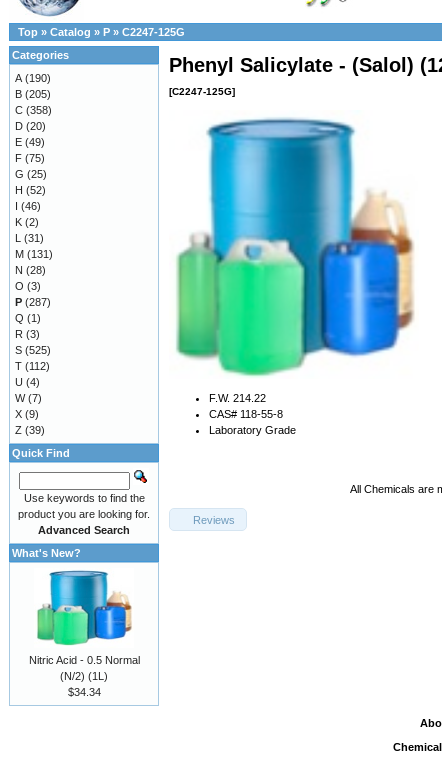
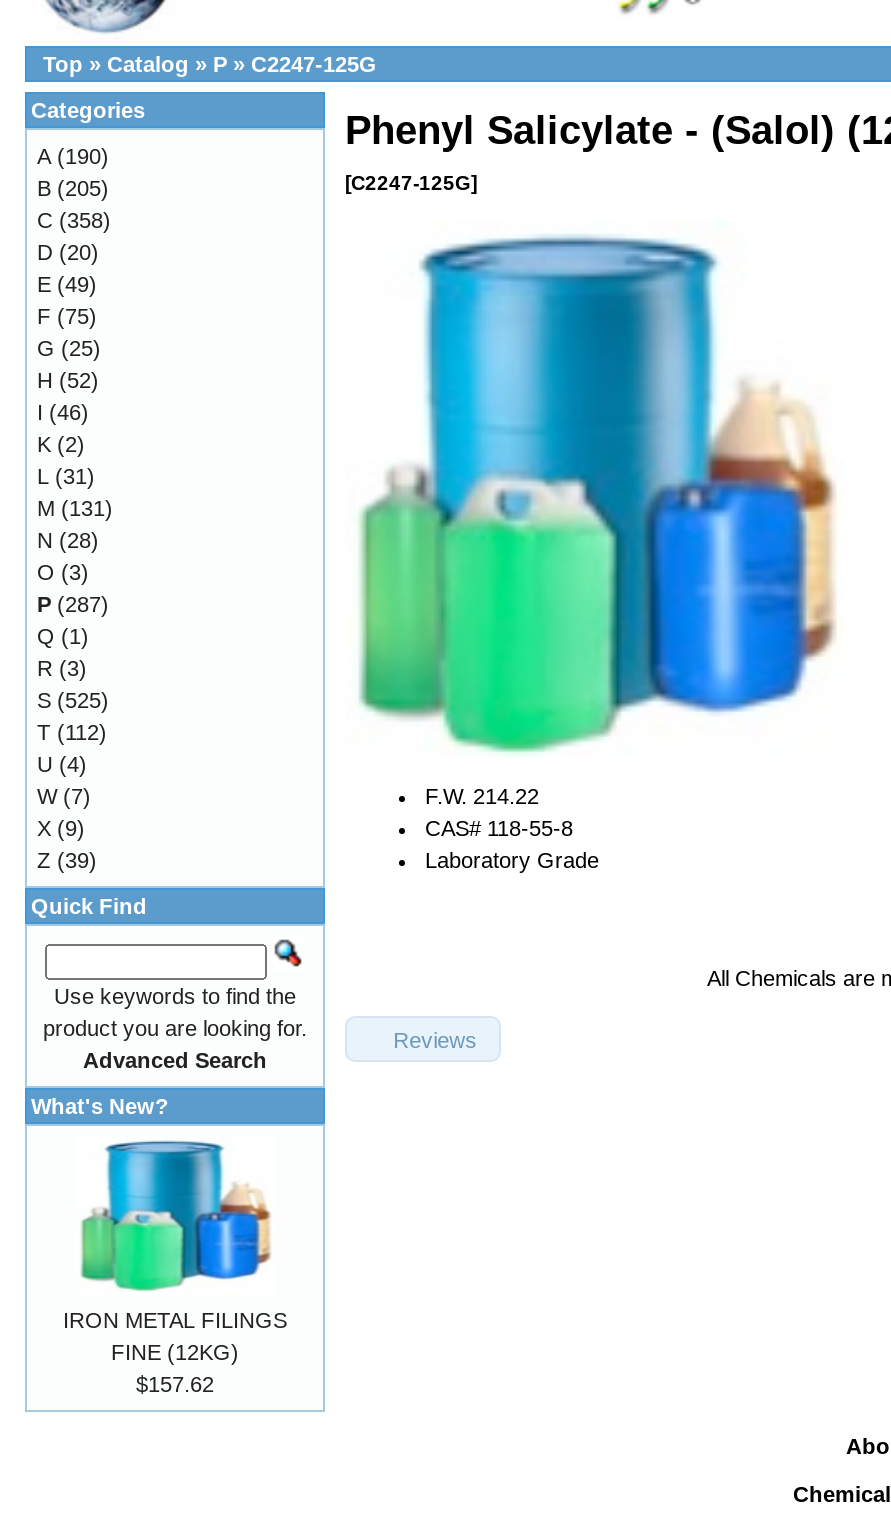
- Nitric Acid - 0.5 Normal
- (N/2) (1L)
- $34.34
+ IRON METAL FILINGS
+ FINE (12KG)
+ $157.62
